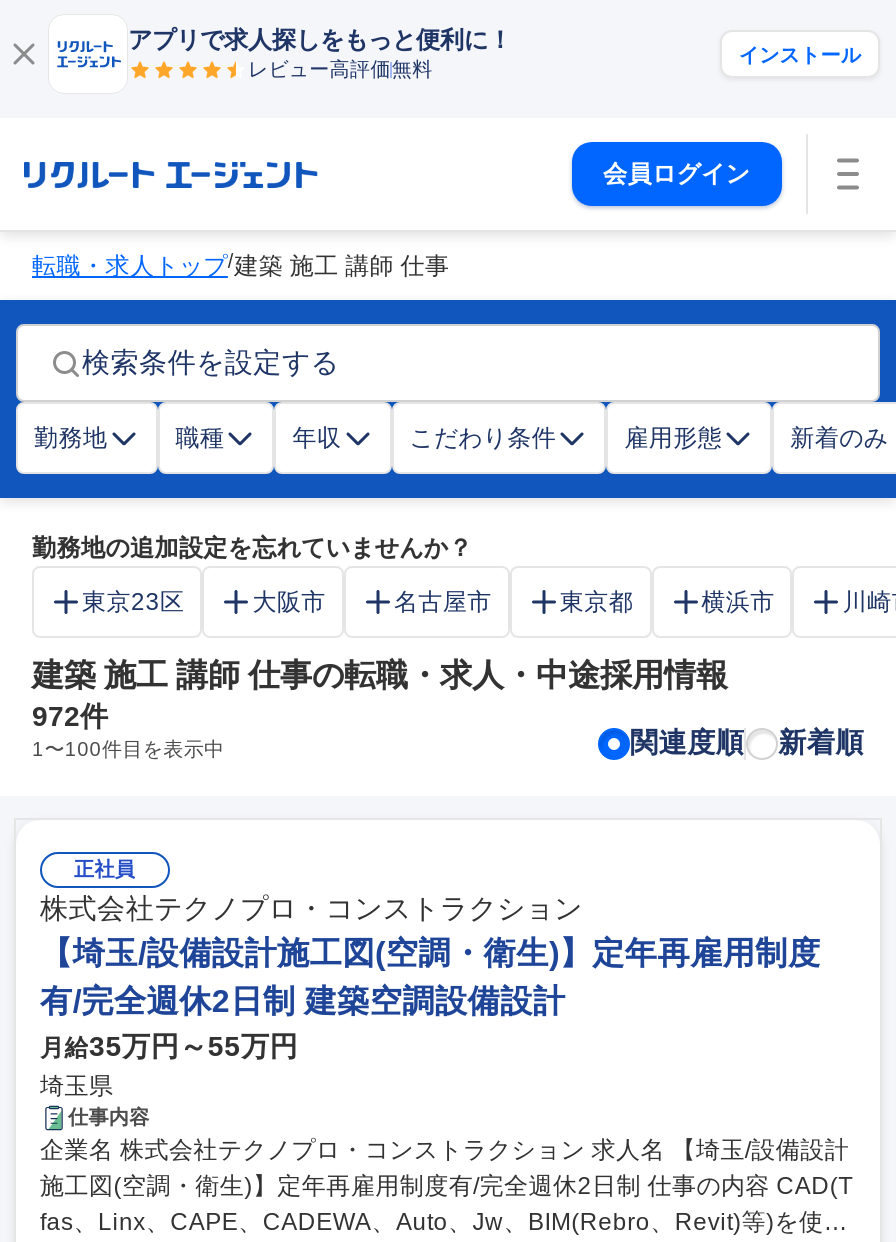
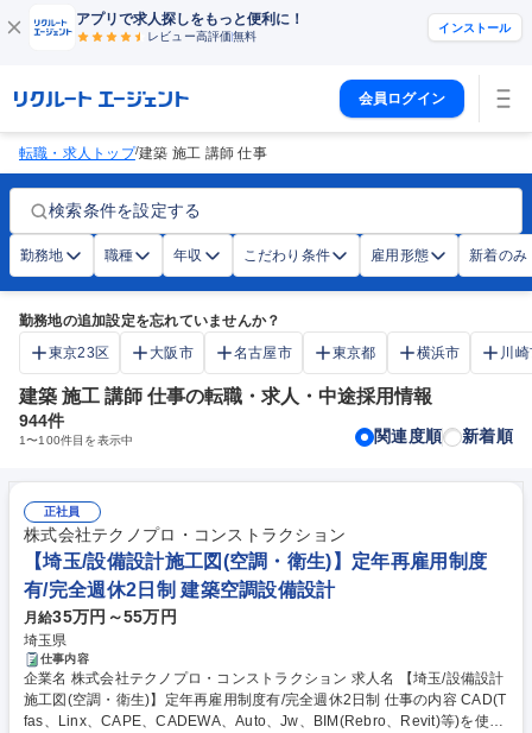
- 972件
+ 944件
